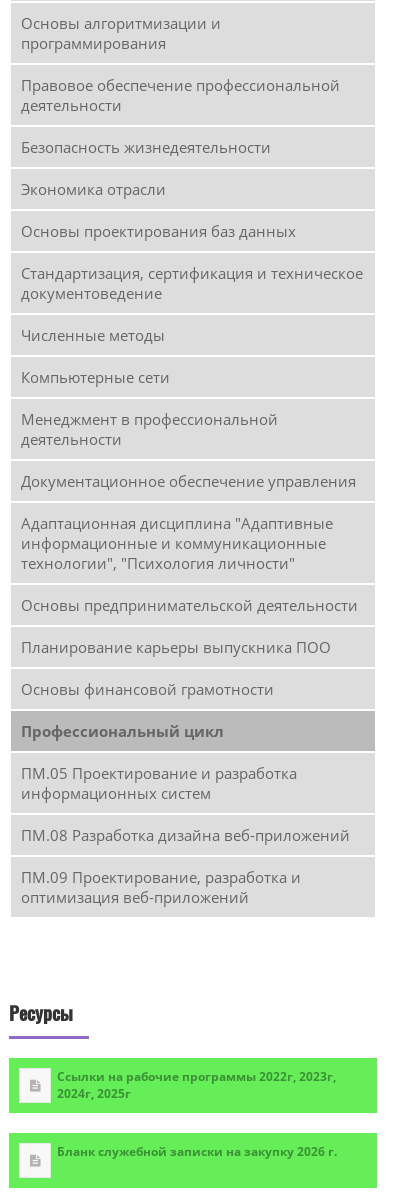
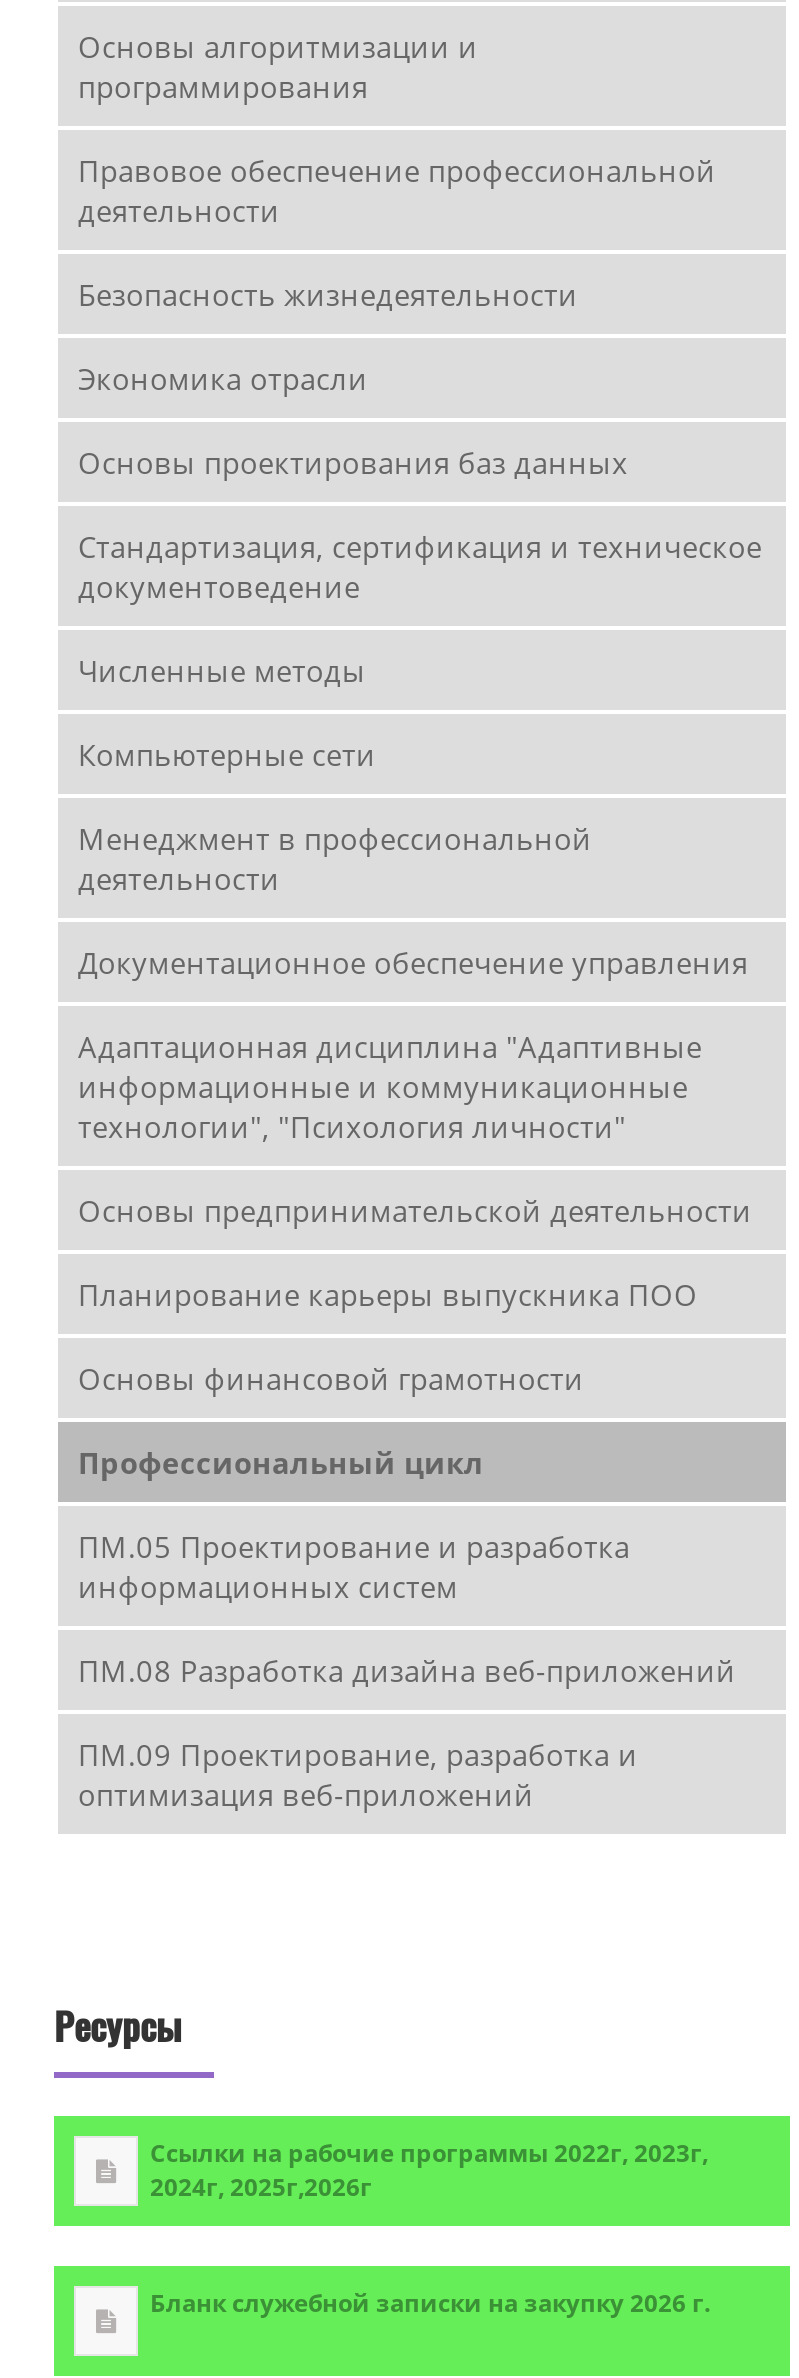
- 2024г, 2025г
+ 2024г, 2025г,2026г
